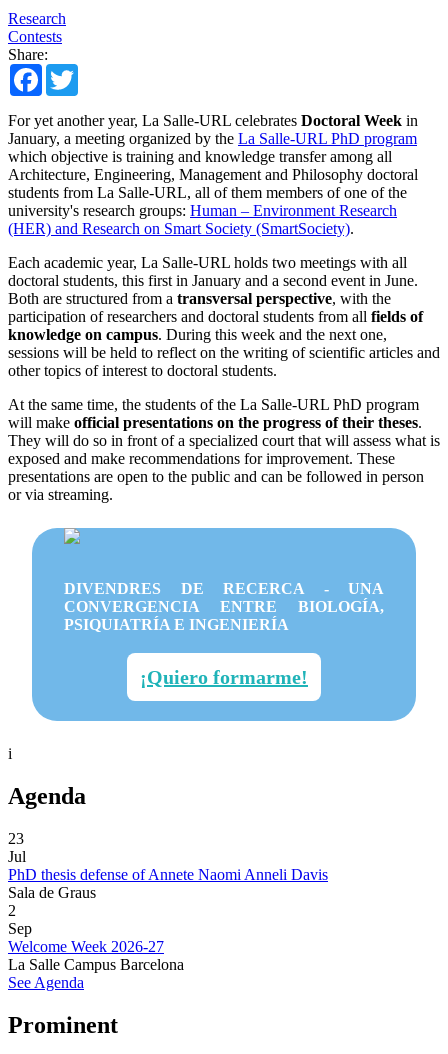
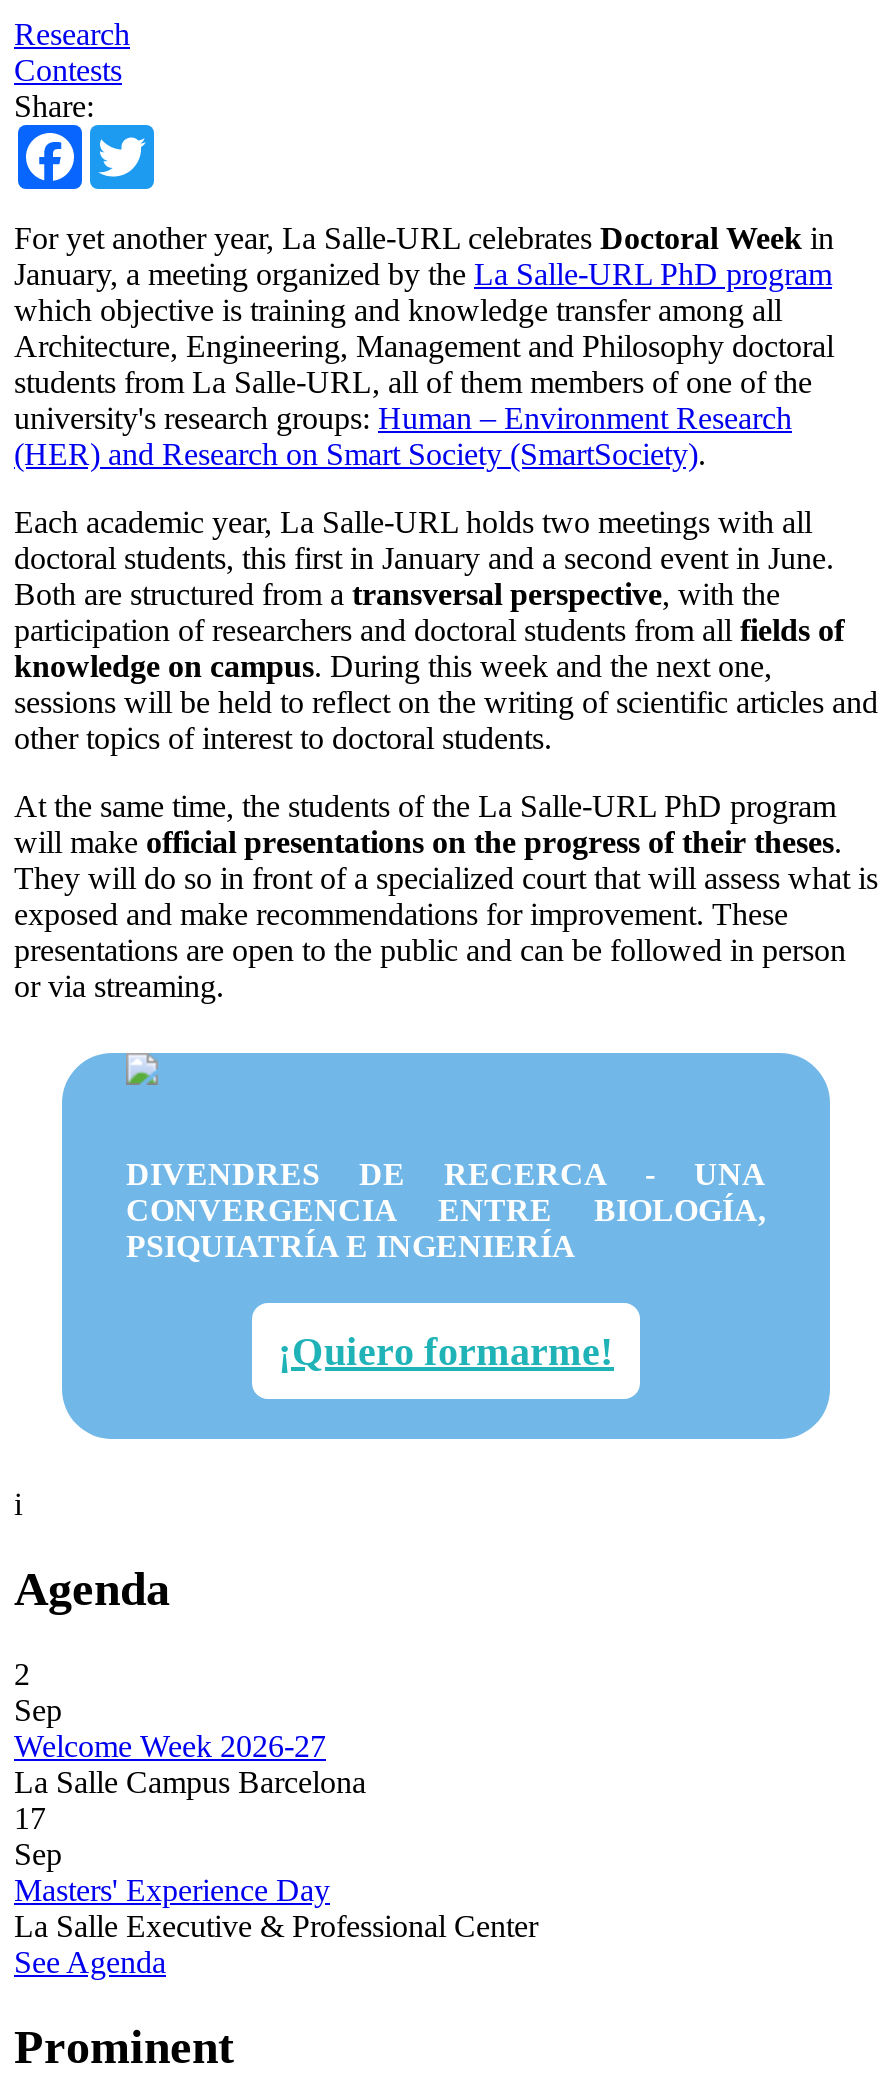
- 23
- Jul
- PhD thesis defense of Annete Naomi Anneli Davis
- Sala de Graus

moved up: 2 | Sep | Welcome Week 2026-27 | La Salle Campus Barcelona

+ 17
+ Sep
+ Masters' Experience Day
+ La Salle Executive & Professional Center
